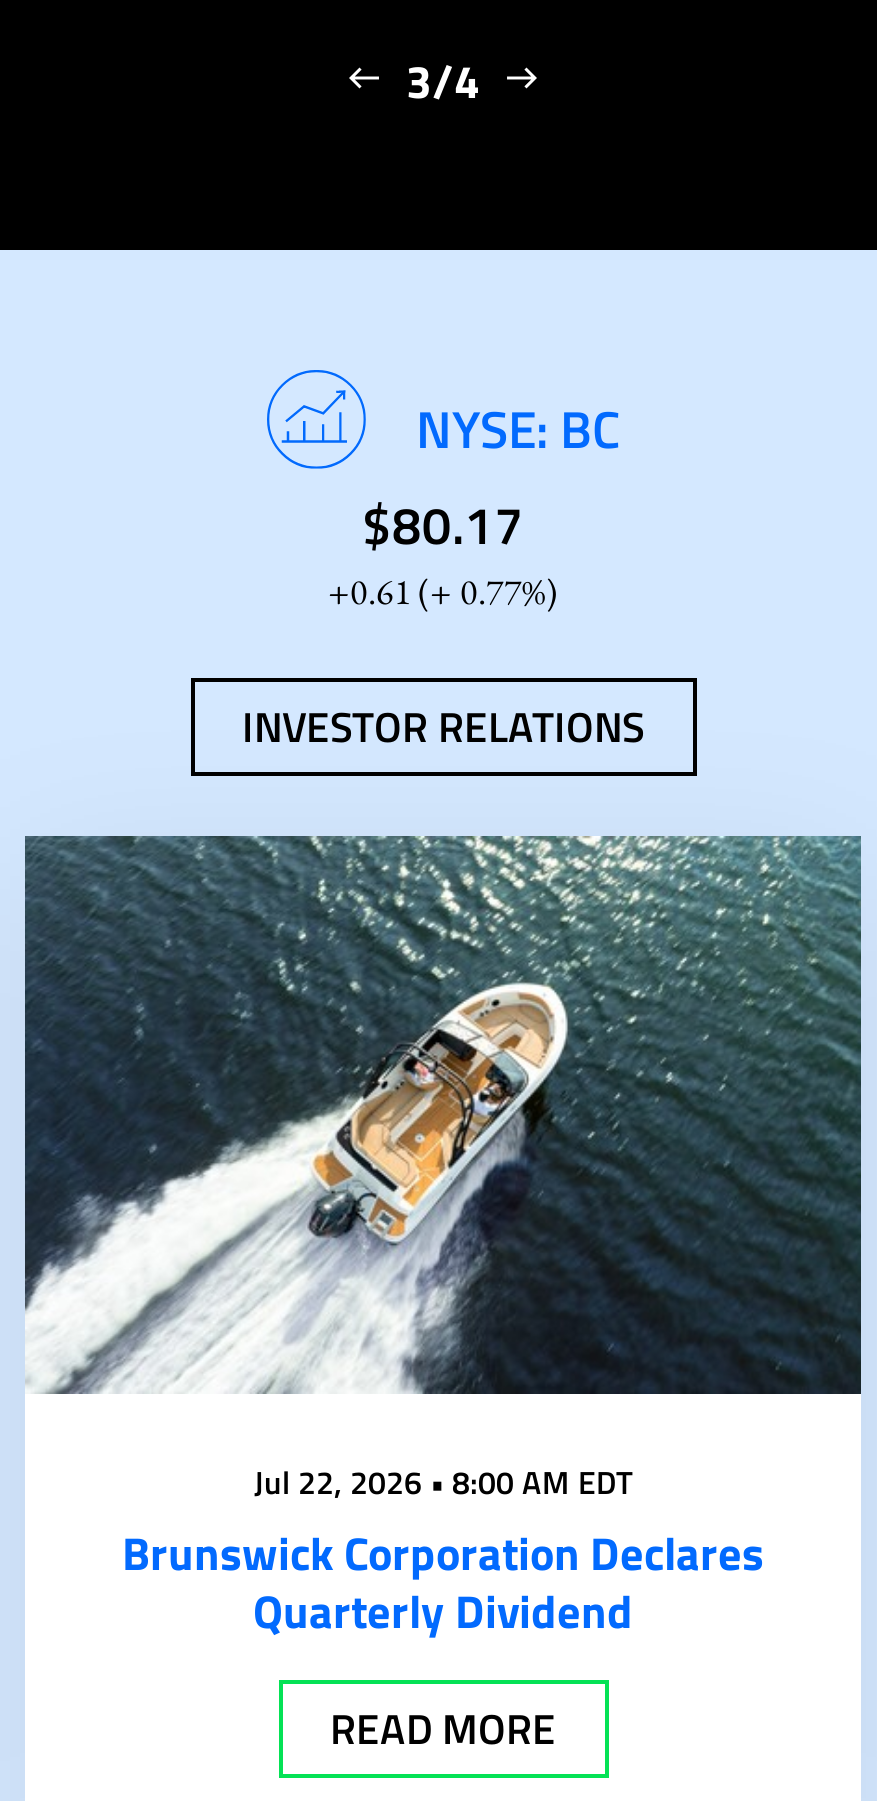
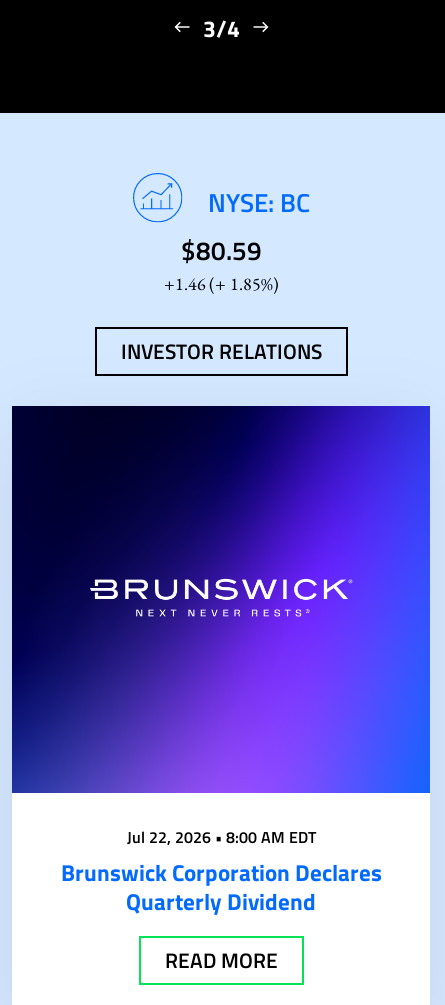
- $80.17
+ $80.59

- 0.61 (
+ 1.46 (

- 0.77%)
+ 1.85%)

- [image]
+ [image]
